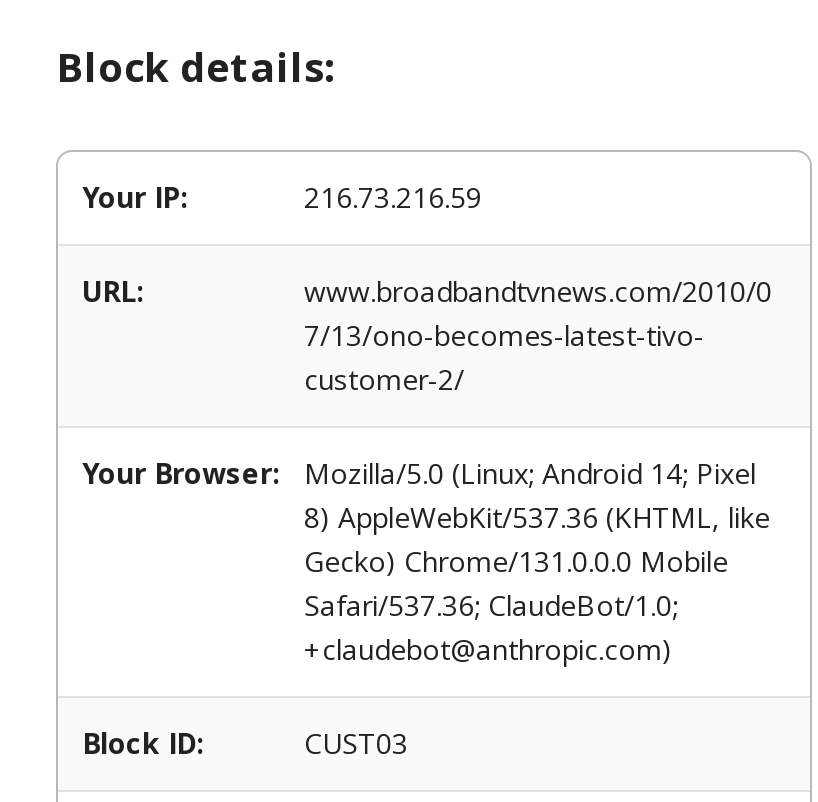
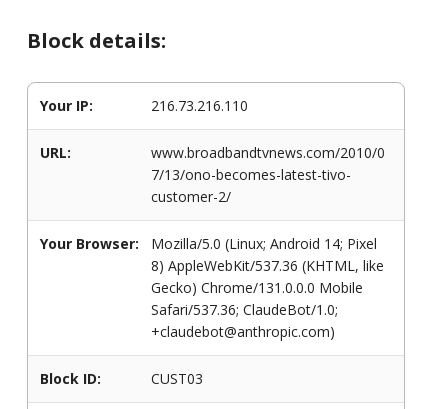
- 216.73.216.59
+ 216.73.216.110
